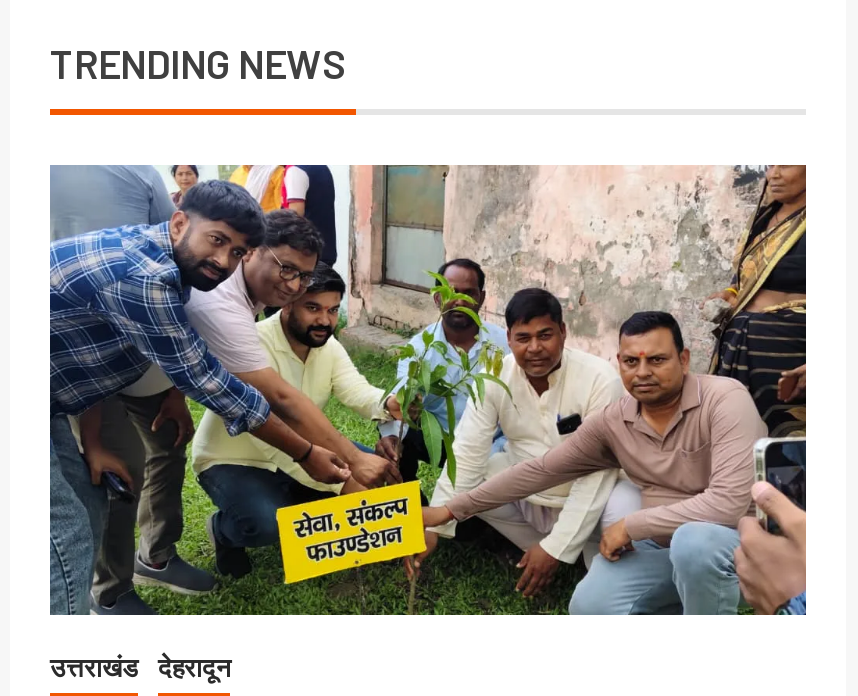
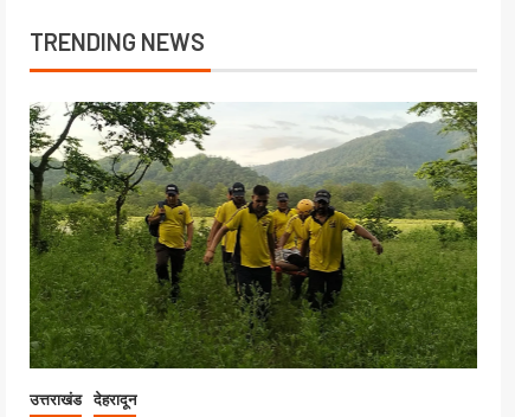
- [image]
+ [image]
